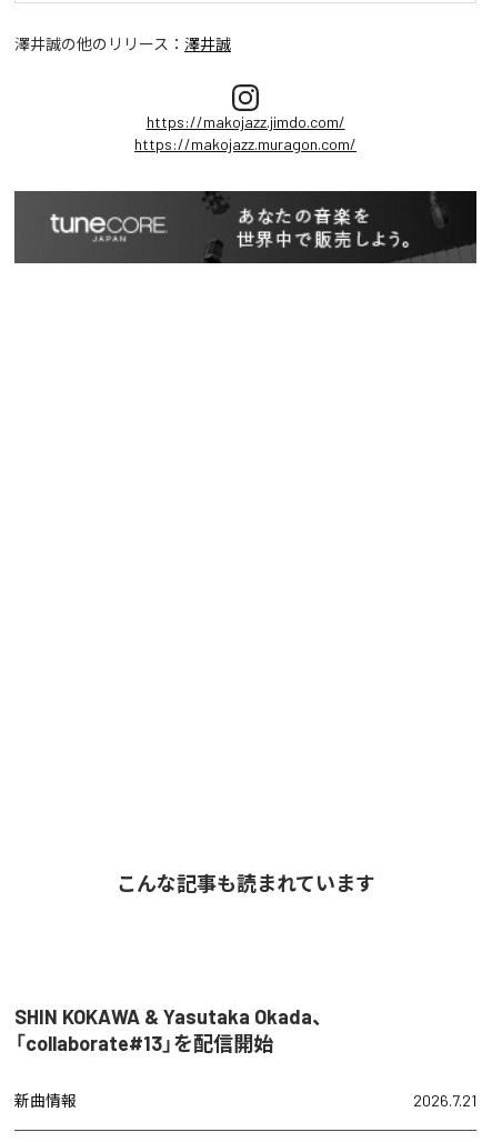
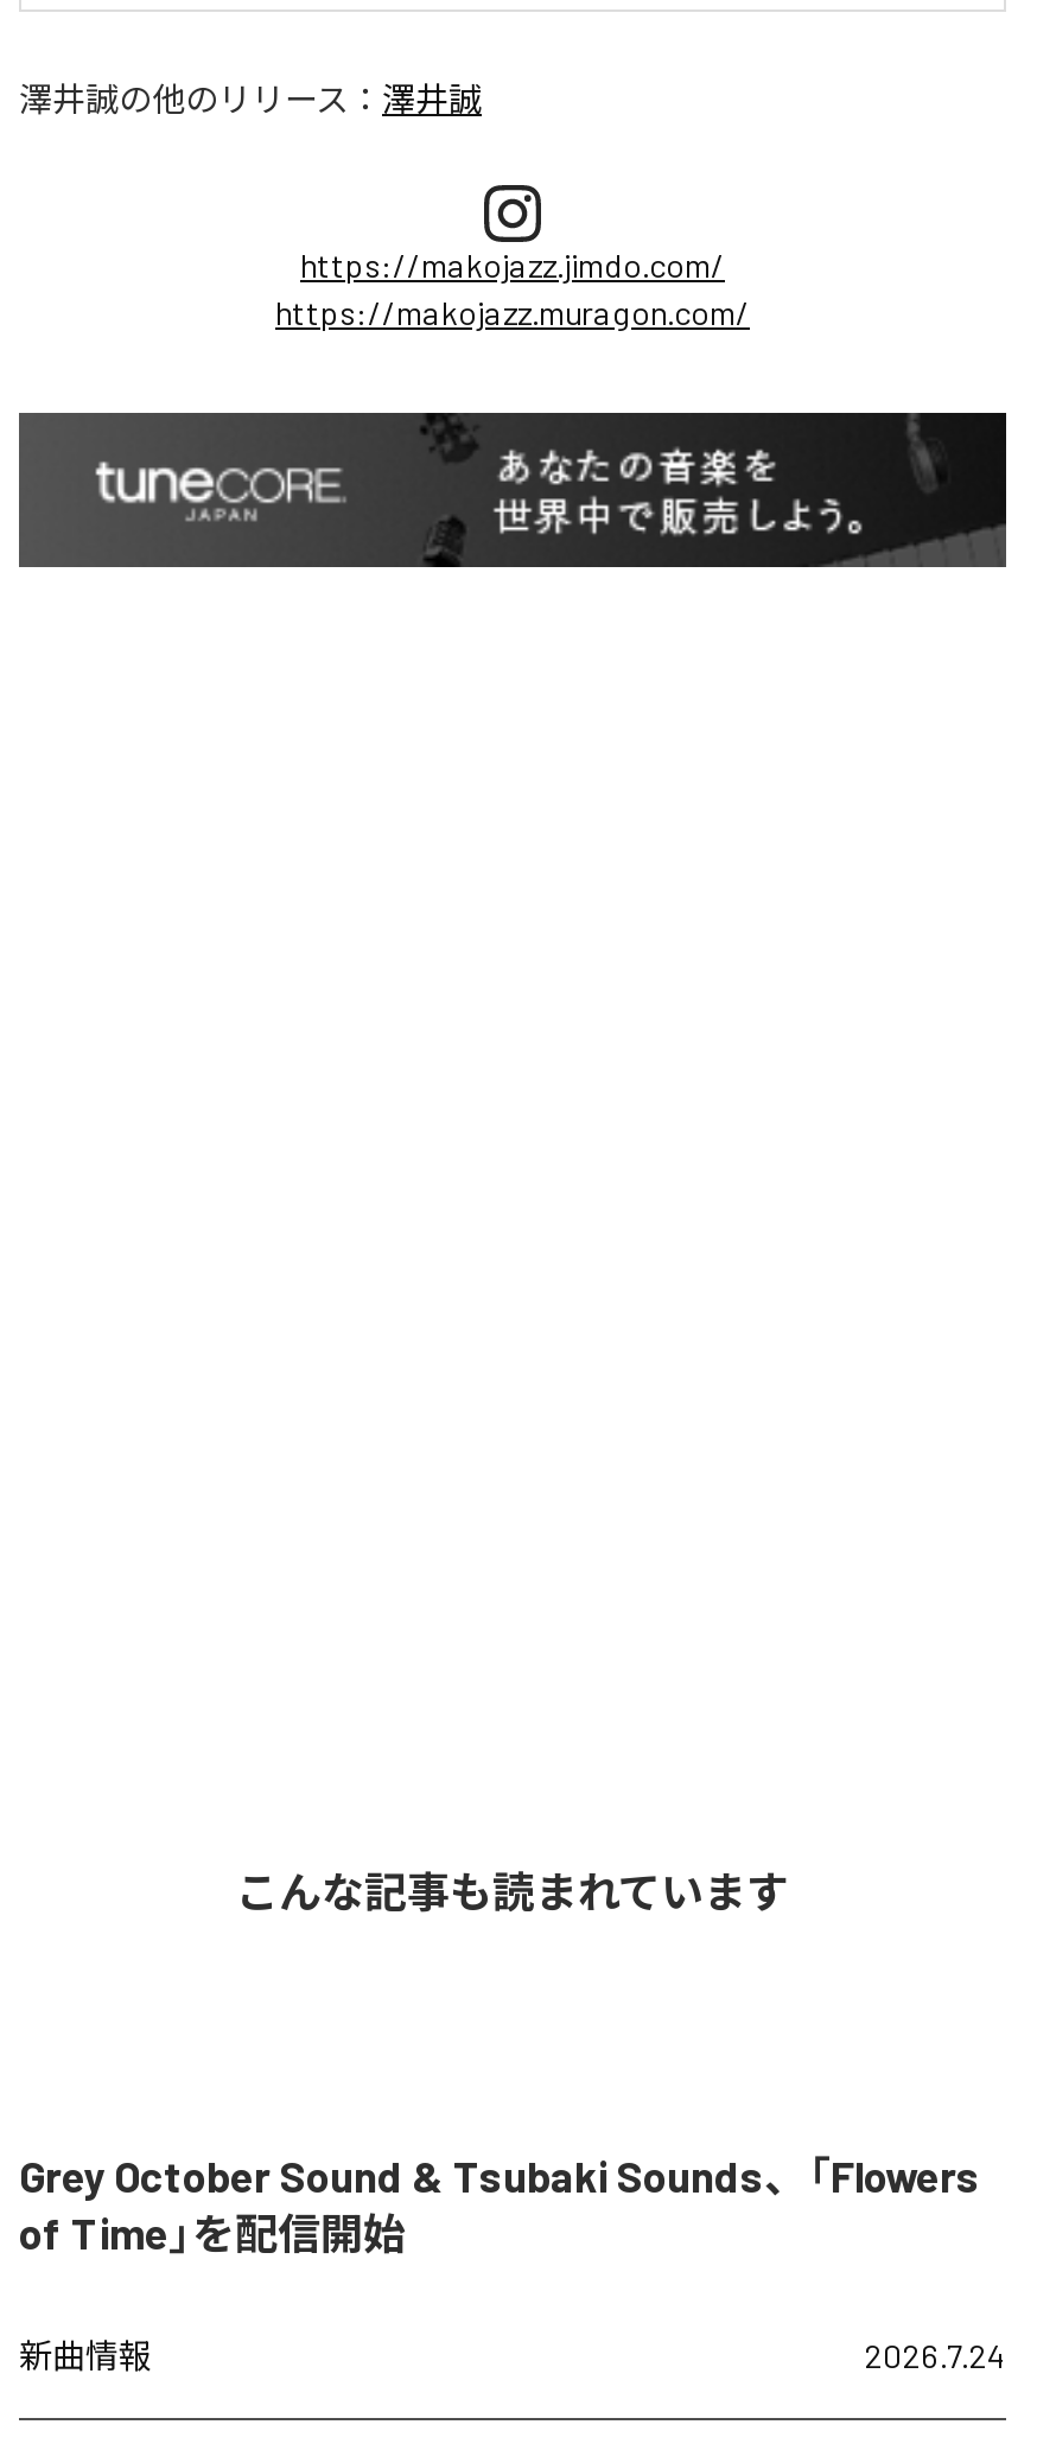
- SHIN KOKAWA & Yasutaka Okada、
- 「collaborate#13」を配信開始
+ Grey October Sound & Tsubaki Sounds、「Flowers
+ of Time」を配信開始

- 2026.7.21
+ 2026.7.24
